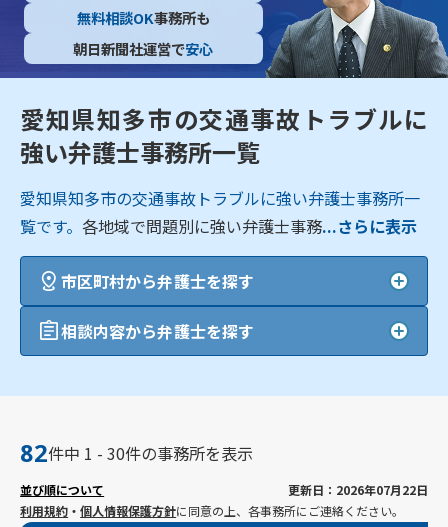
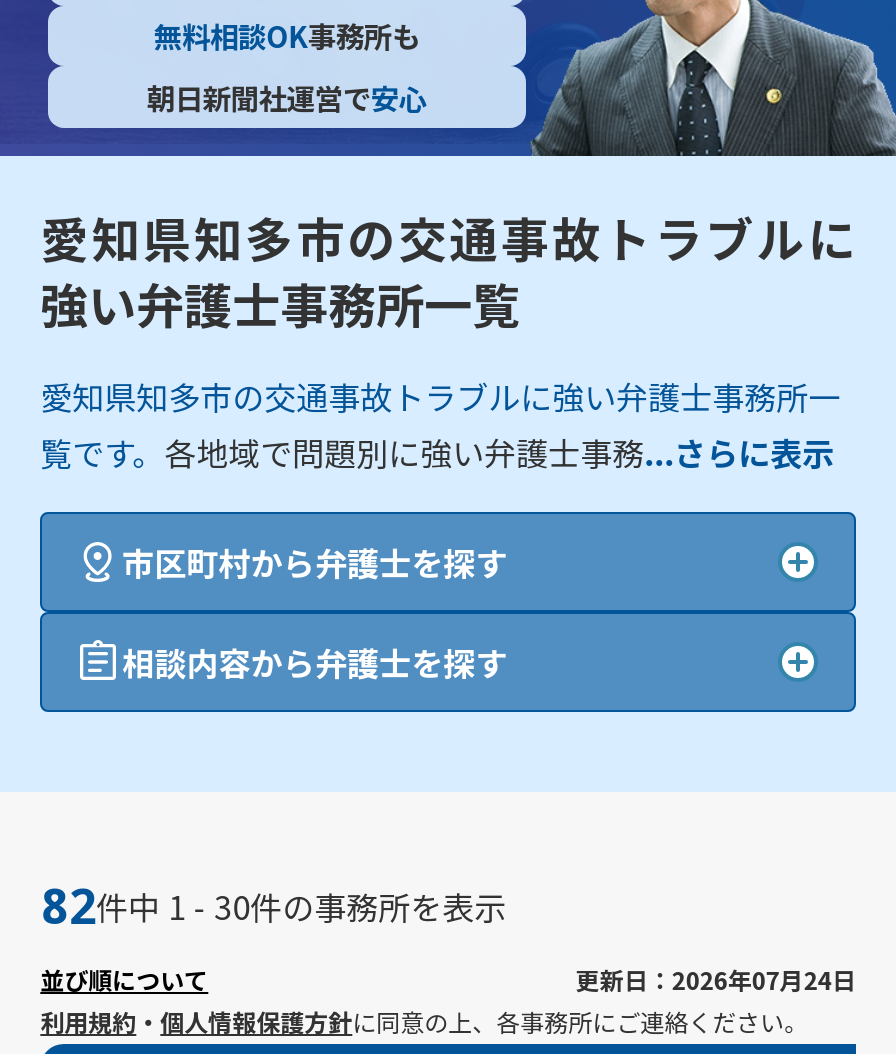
- 更新日：2026年07月22日
+ 更新日：2026年07月24日
